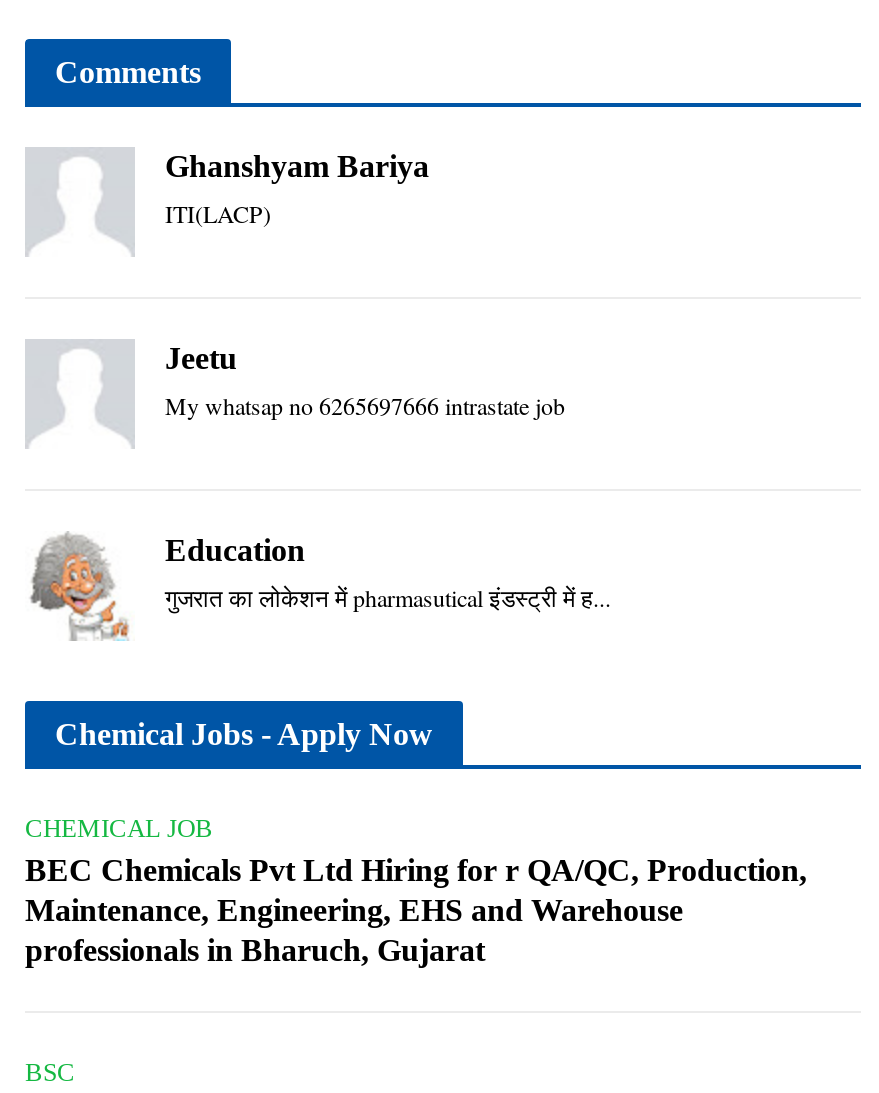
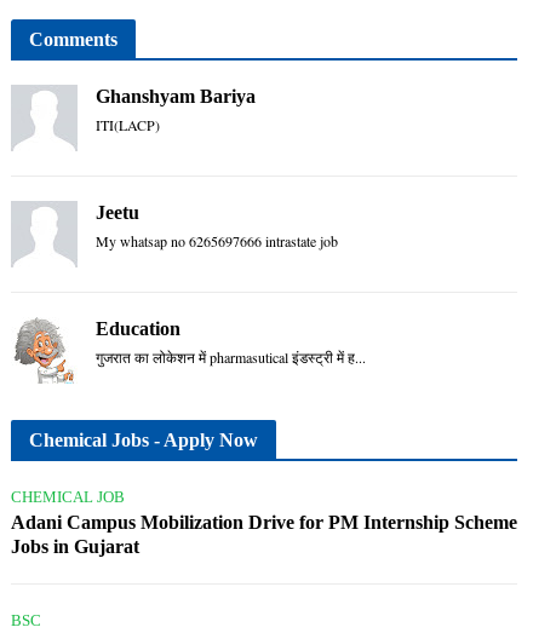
- BEC Chemicals Pvt Ltd Hiring for r QA/QC, Production,
- Maintenance, Engineering, EHS and Warehouse
- professionals in Bharuch, Gujarat
+ Adani Campus Mobilization Drive for PM Internship Scheme
+ Jobs in Gujarat
